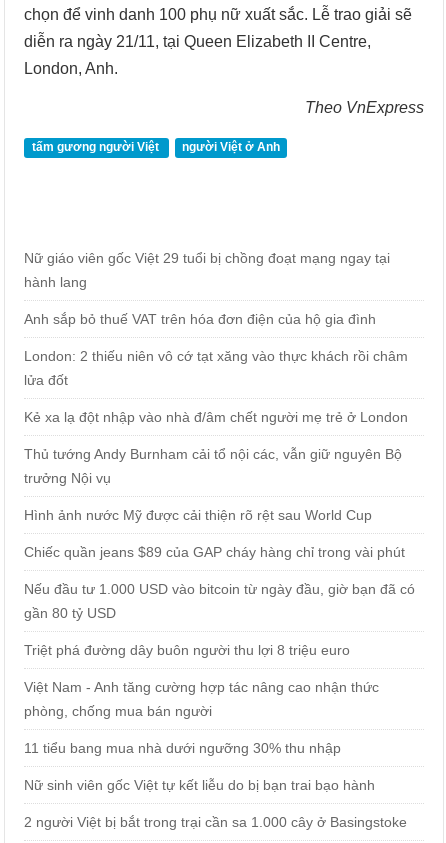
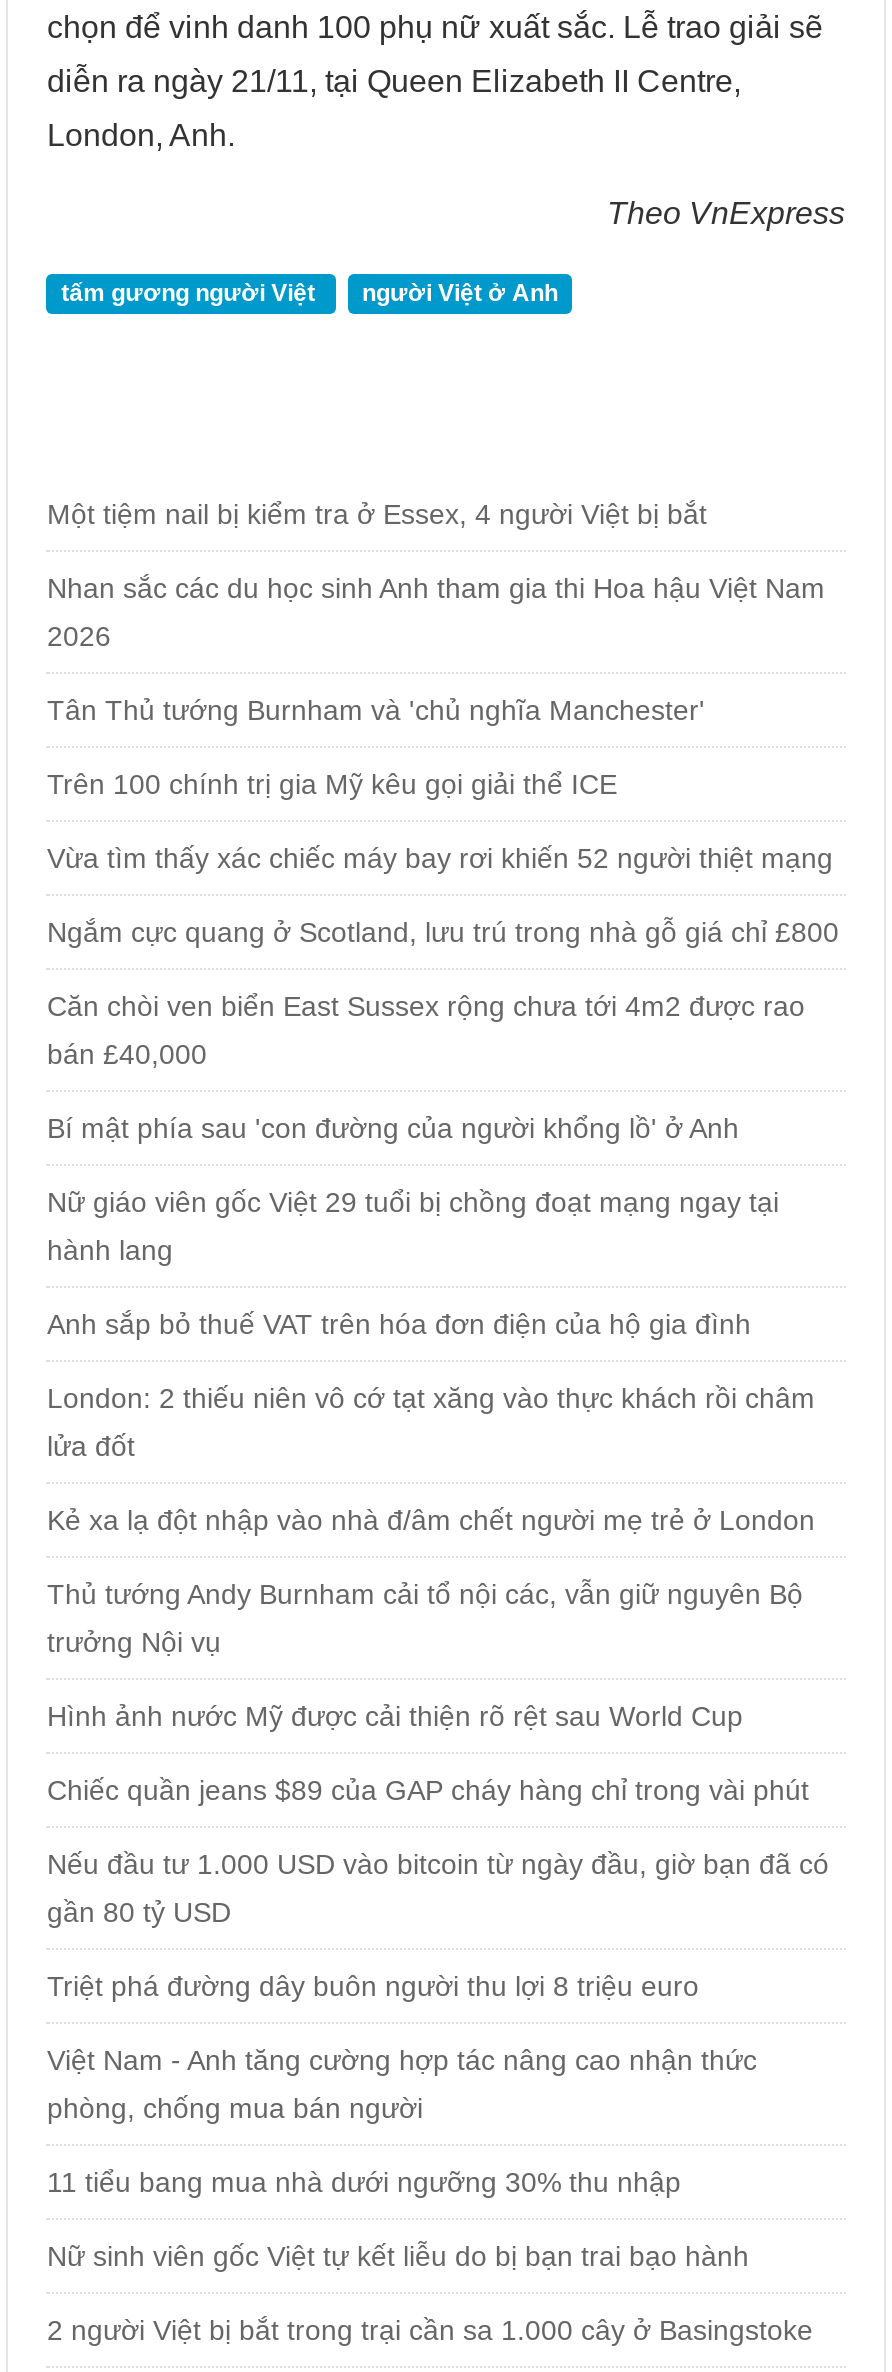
+ Một tiệm nail bị kiểm tra ở Essex, 4 người Việt bị bắt
+ Nhan sắc các du học sinh Anh tham gia thi Hoa hậu Việt Nam
+ 2026
+ Tân Thủ tướng Burnham và 'chủ nghĩa Manchester'
+ Trên 100 chính trị gia Mỹ kêu gọi giải thể ICE
+ Vừa tìm thấy xác chiếc máy bay rơi khiến 52 người thiệt mạng
+ Ngắm cực quang ở Scotland, lưu trú trong nhà gỗ giá chỉ £800
+ Căn chòi ven biển East Sussex rộng chưa tới 4m2 được rao
+ bán £40,000
+ Bí mật phía sau 'con đường của người khổng lồ' ở Anh
